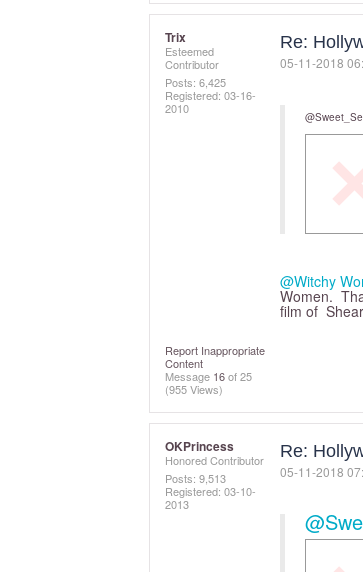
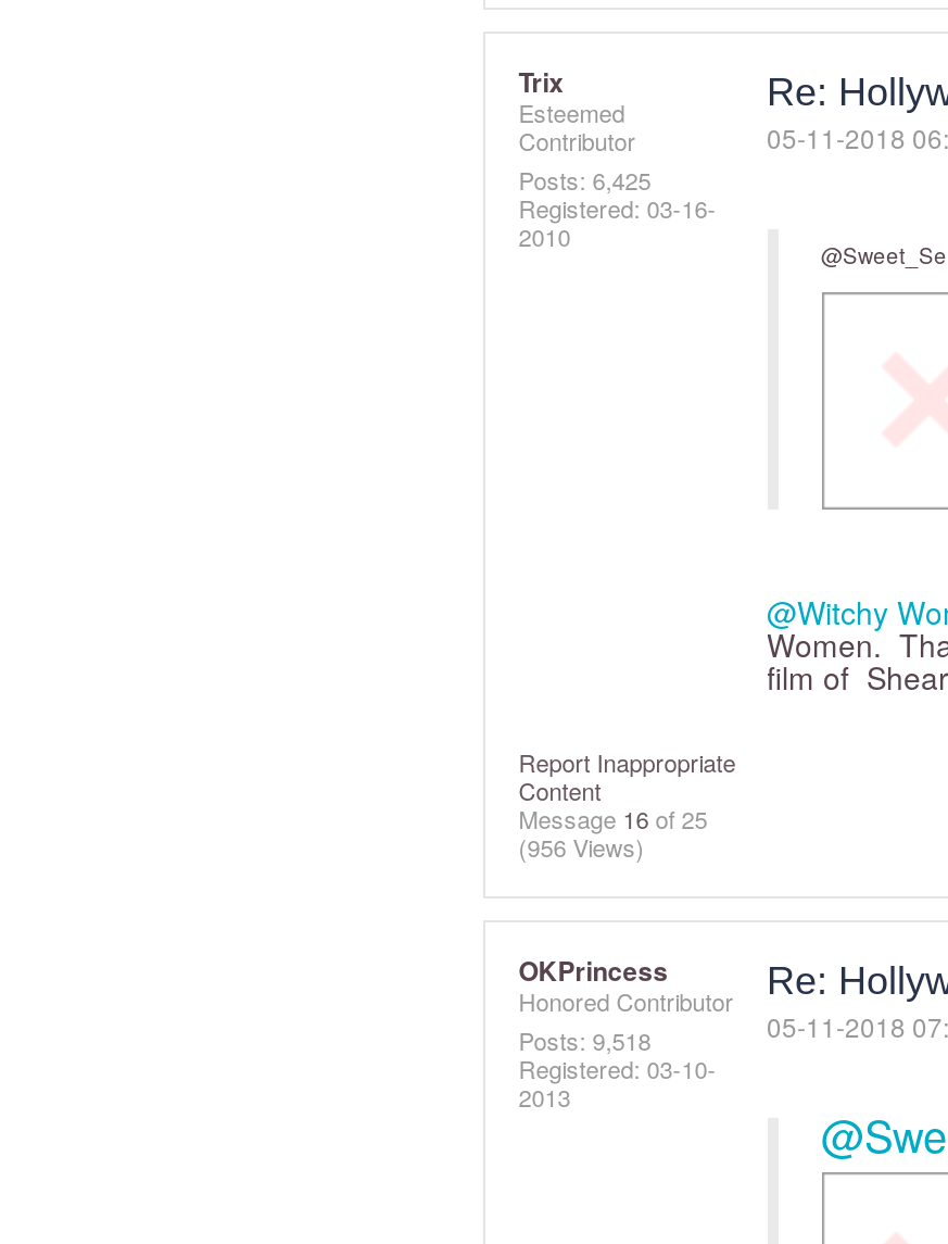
- (955 Views)
+ (956 Views)

- Posts: 9,513
+ Posts: 9,518
